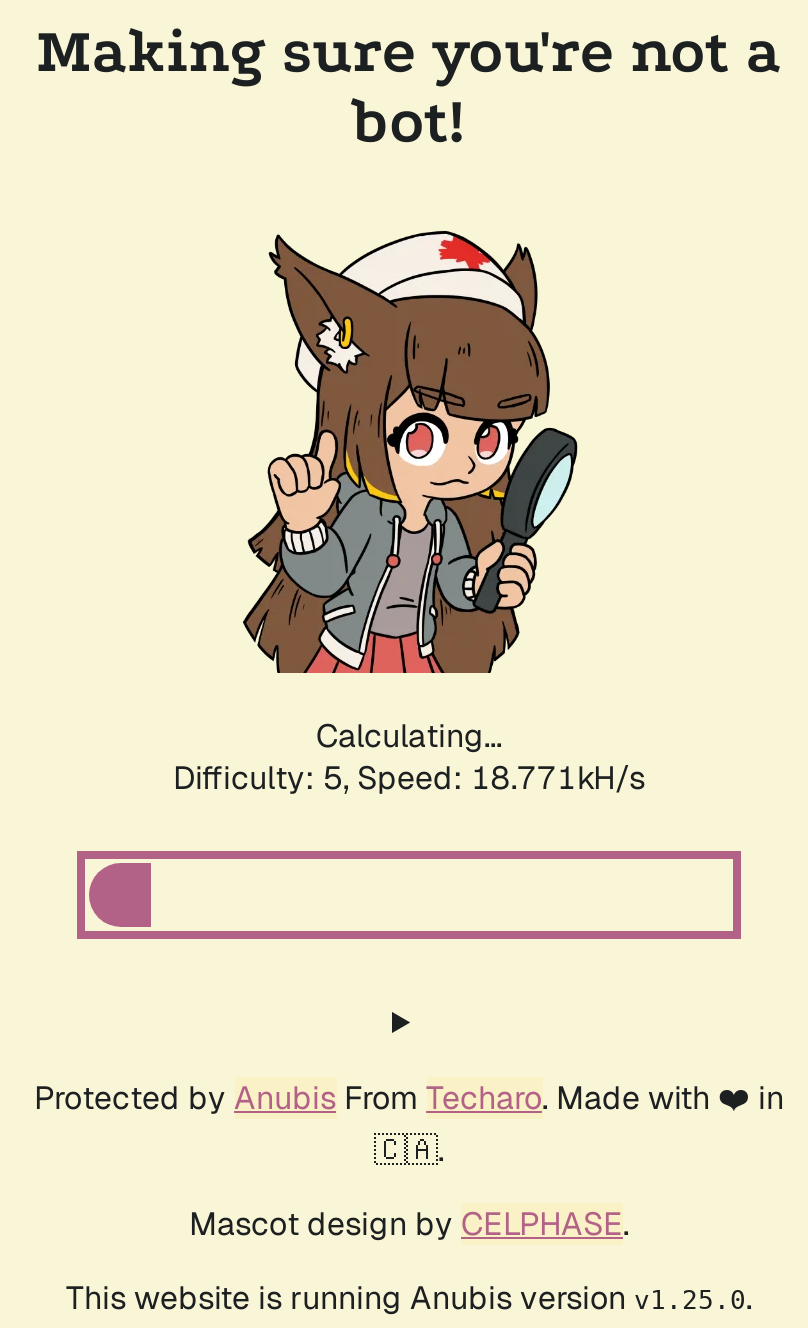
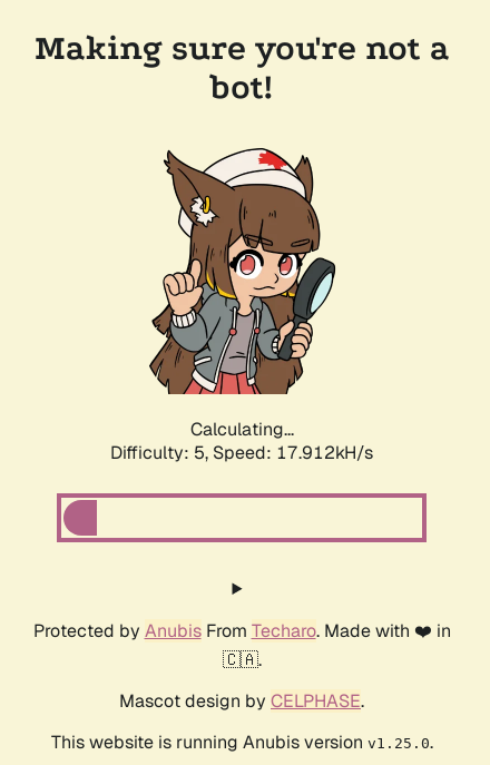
- Difficulty: 5, Speed: 18.771kH/s
+ Difficulty: 5, Speed: 17.912kH/s
